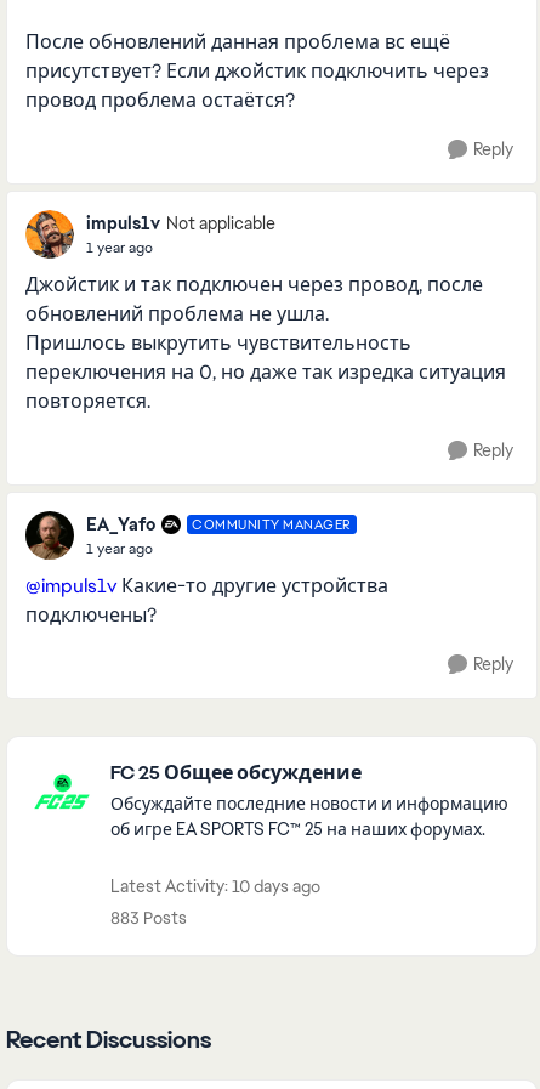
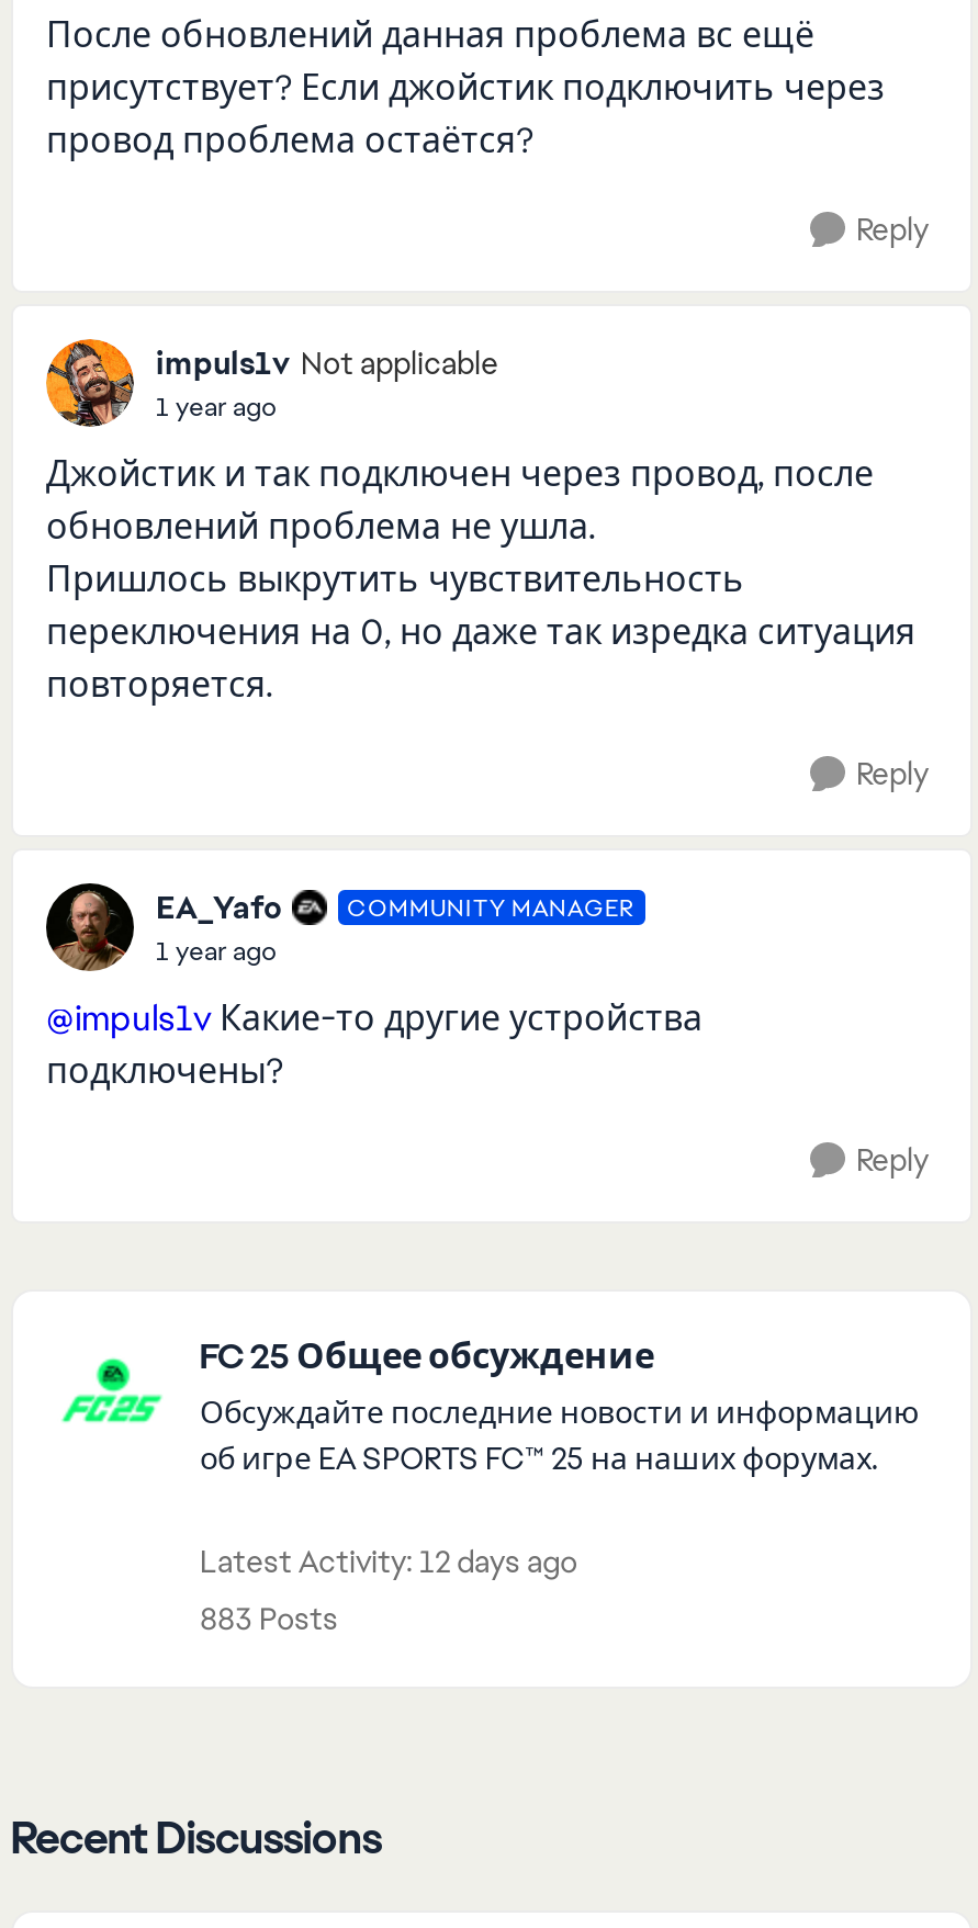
- Latest Activity: 10 days ago
+ Latest Activity: 12 days ago
